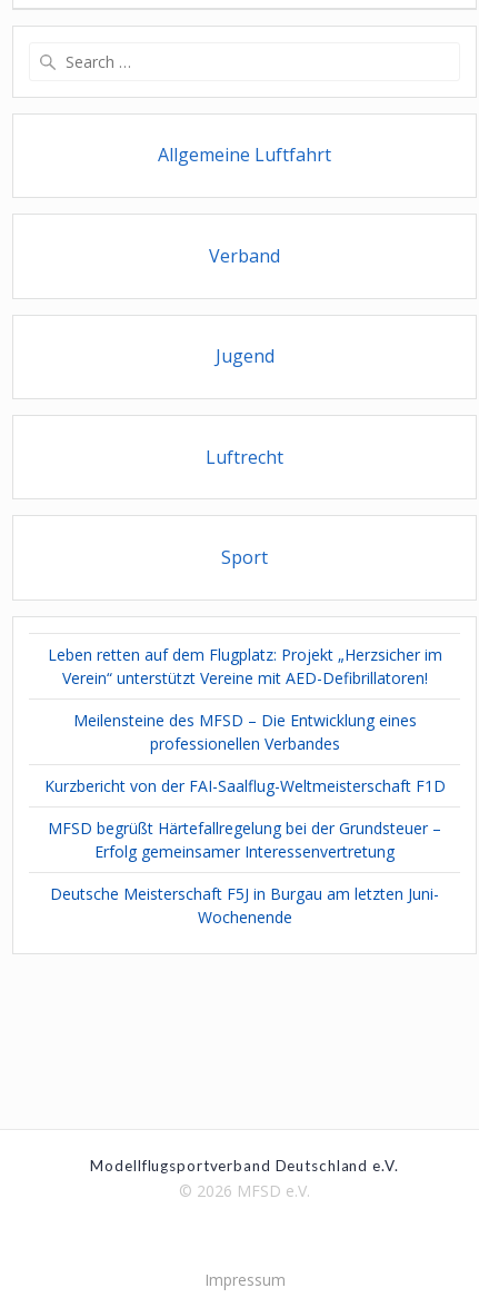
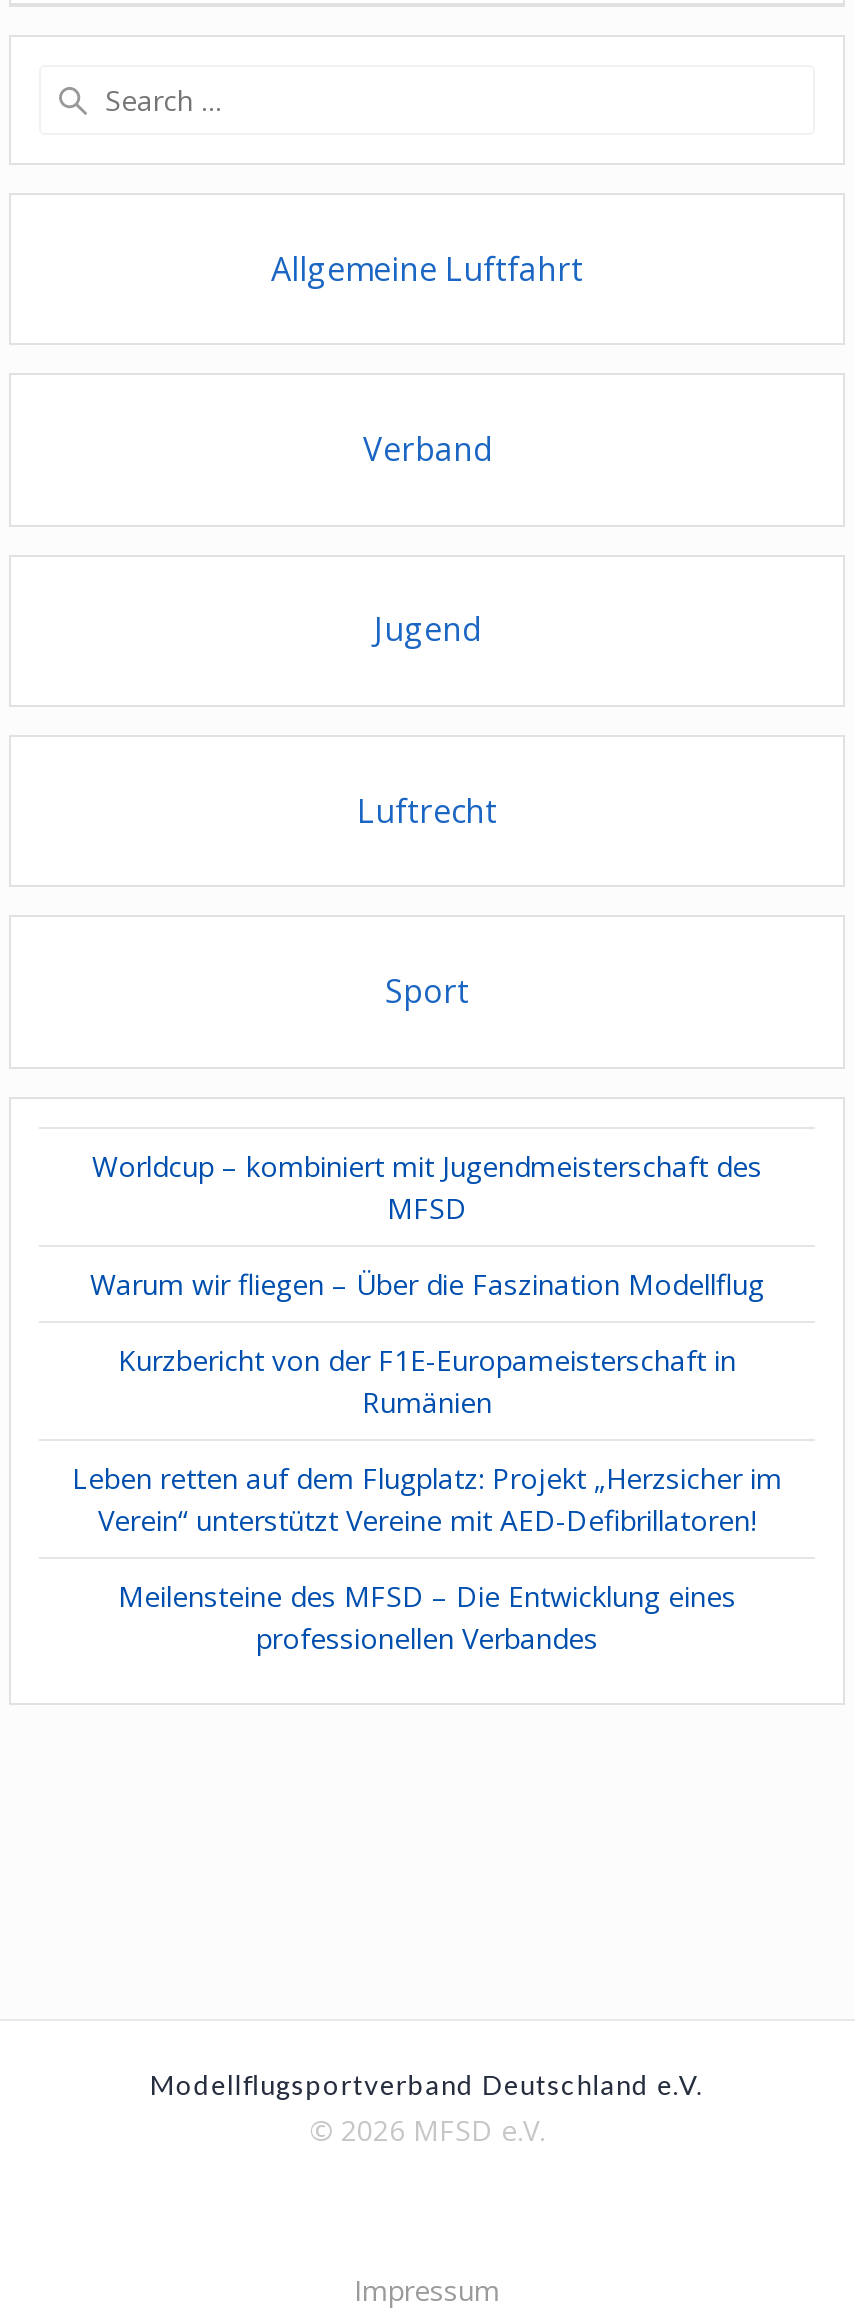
+ Worldcup – kombiniert mit Jugendmeisterschaft des
+ MFSD
+ Warum wir fliegen – Über die Faszination Modellflug
+ Kurzbericht von der F1E-Europameisterschaft in
+ Rumänien

moved down: Leben retten auf dem Flugplatz: Projekt „Herzsicher im | Verein“ unterstützt Vereine mit AED-Defibrillatoren! | Meilensteine des MFSD – Die Entwicklung eines | professionellen Verbandes

- Kurzbericht von der FAI-Saalflug-Weltmeisterschaft F1D
- MFSD begrüßt Härtefallregelung bei der Grundsteuer –
- Erfolg gemeinsamer Interessenvertretung
- Deutsche Meisterschaft F5J in Burgau am letzten Juni-
- Wochenende
